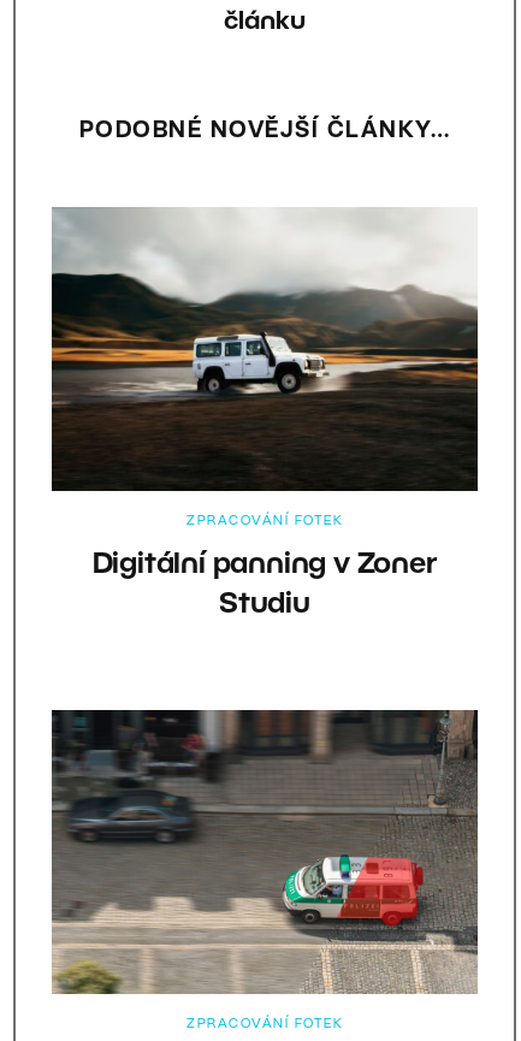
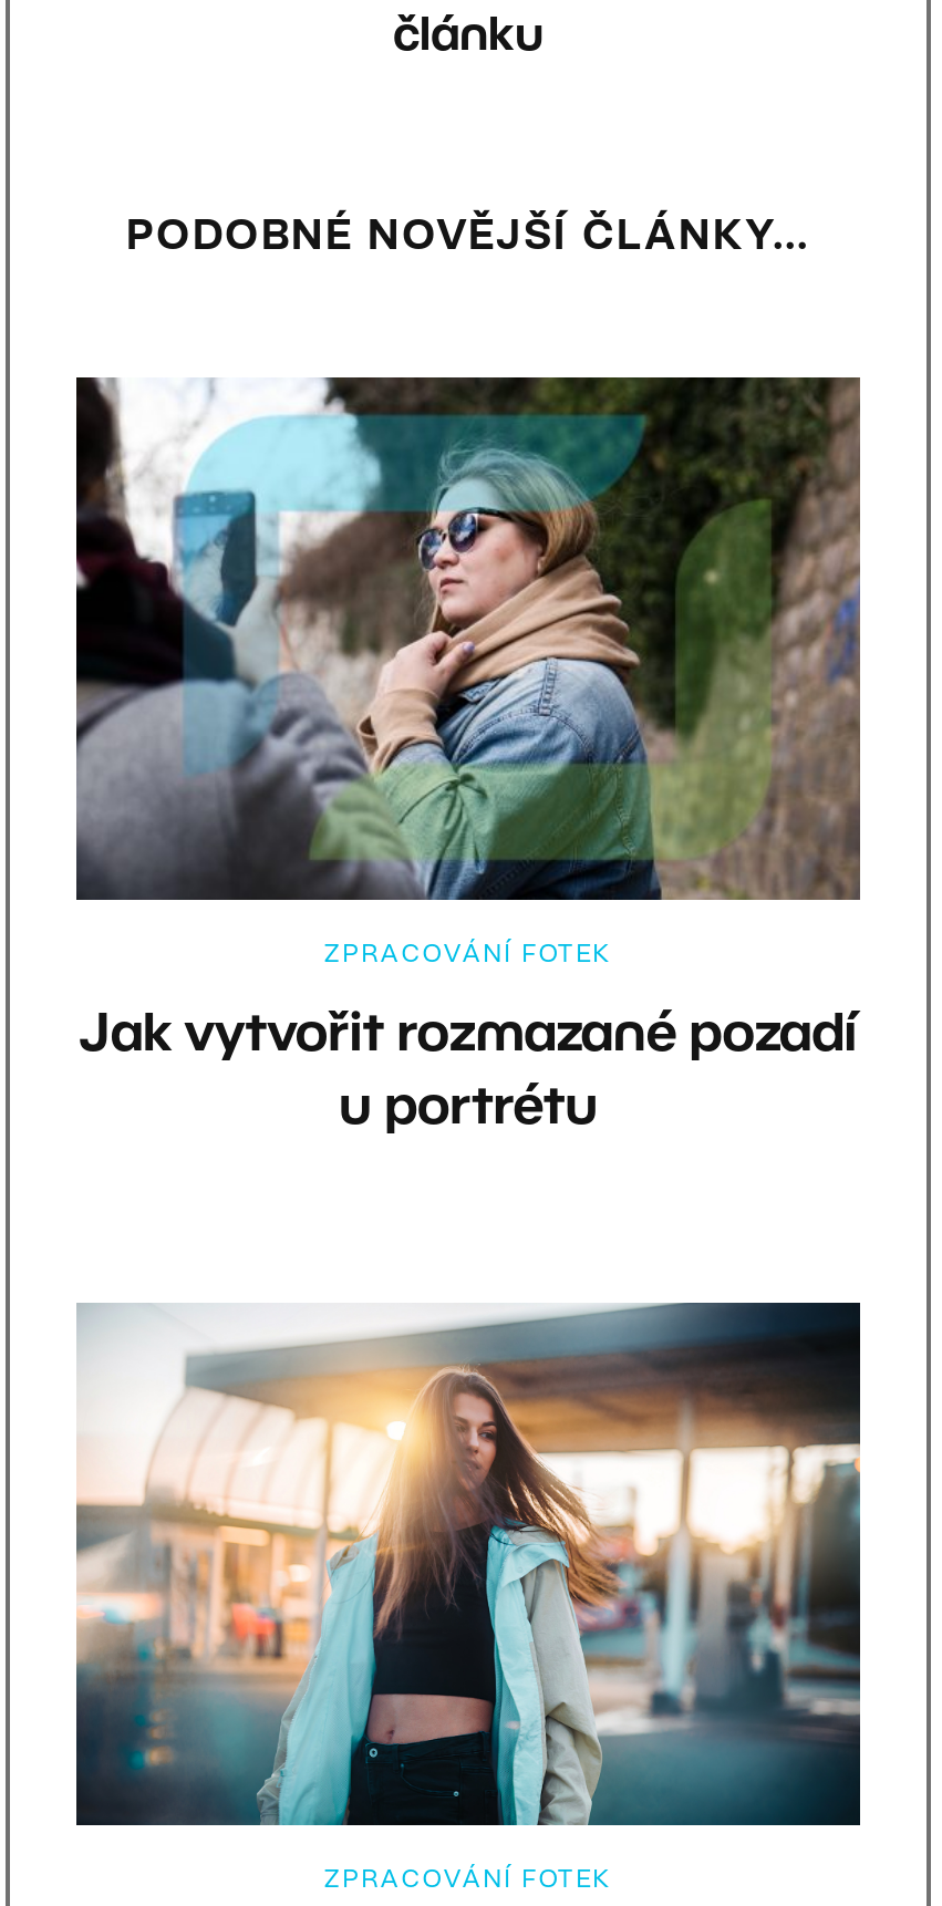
- [image]
+ [image]

- Digitální panning v Zoner
+ Jak vytvořit rozmazané pozadí

- Studiu
+ u portrétu

- [image]
+ [image]
